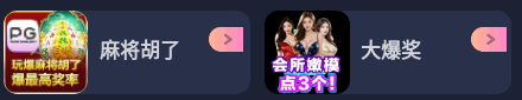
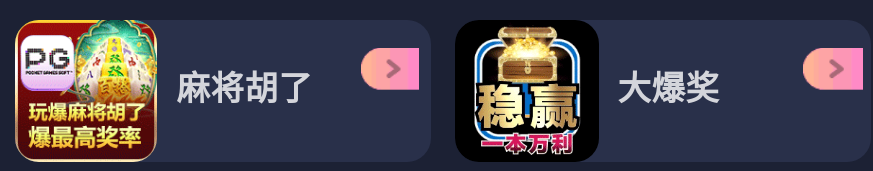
- [image]
+ [image]
